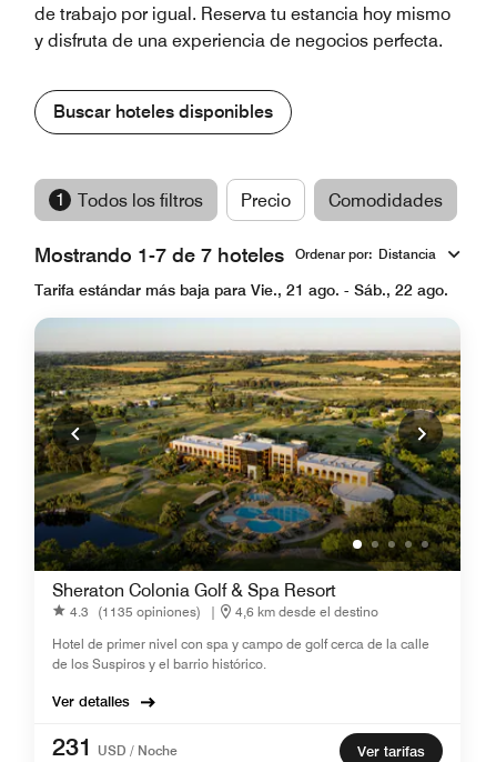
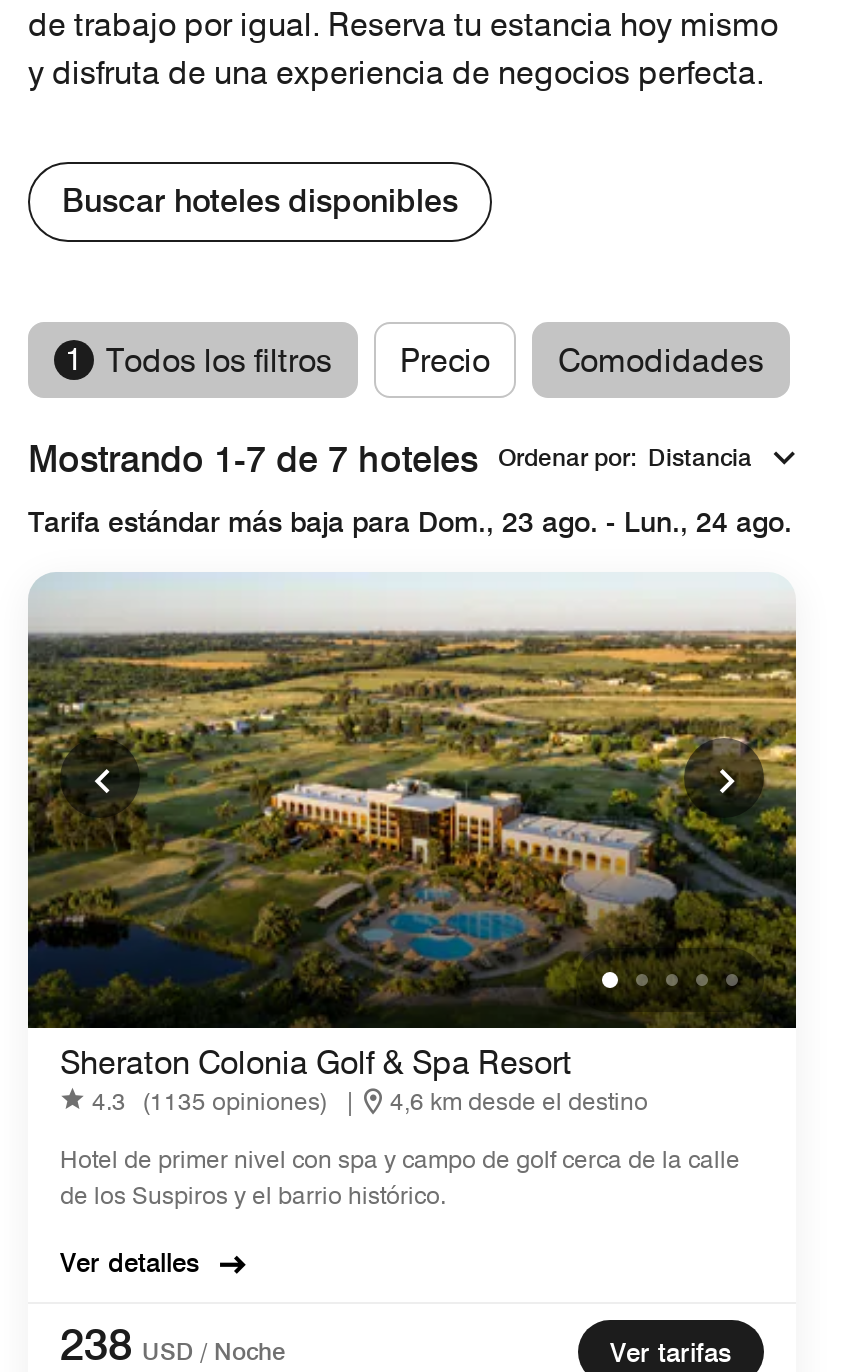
- Tarifa estándar más baja para Vie., 21 ago. - Sáb., 22 ago.
+ Tarifa estándar más baja para Dom., 23 ago. - Lun., 24 ago.

- 231 USD / Noche
+ 238 USD / Noche
